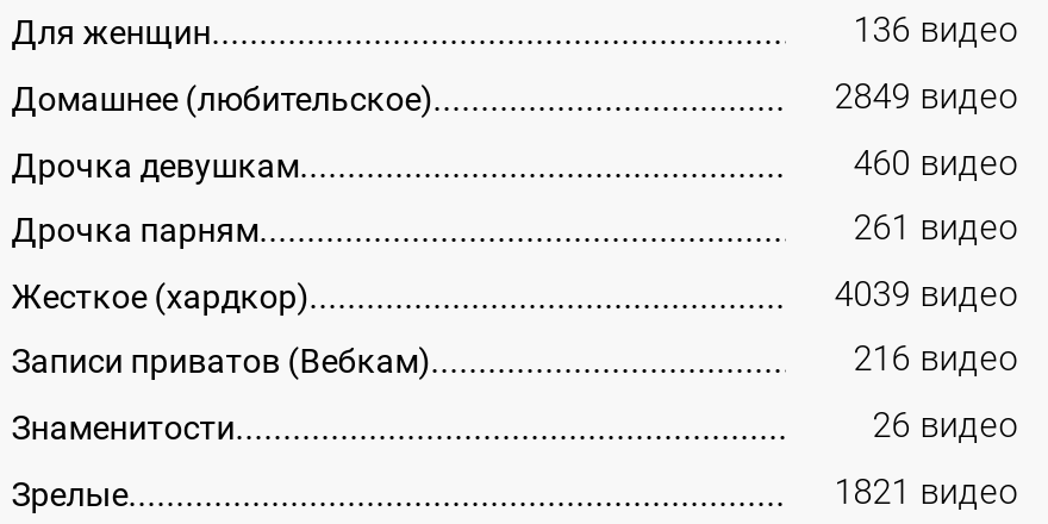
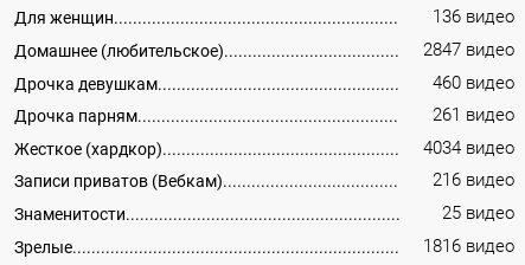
- 2849 видео
+ 2847 видео

- 4039 видео
+ 4034 видео

- 26 видео
+ 25 видео

- 1821 видео
+ 1816 видео
